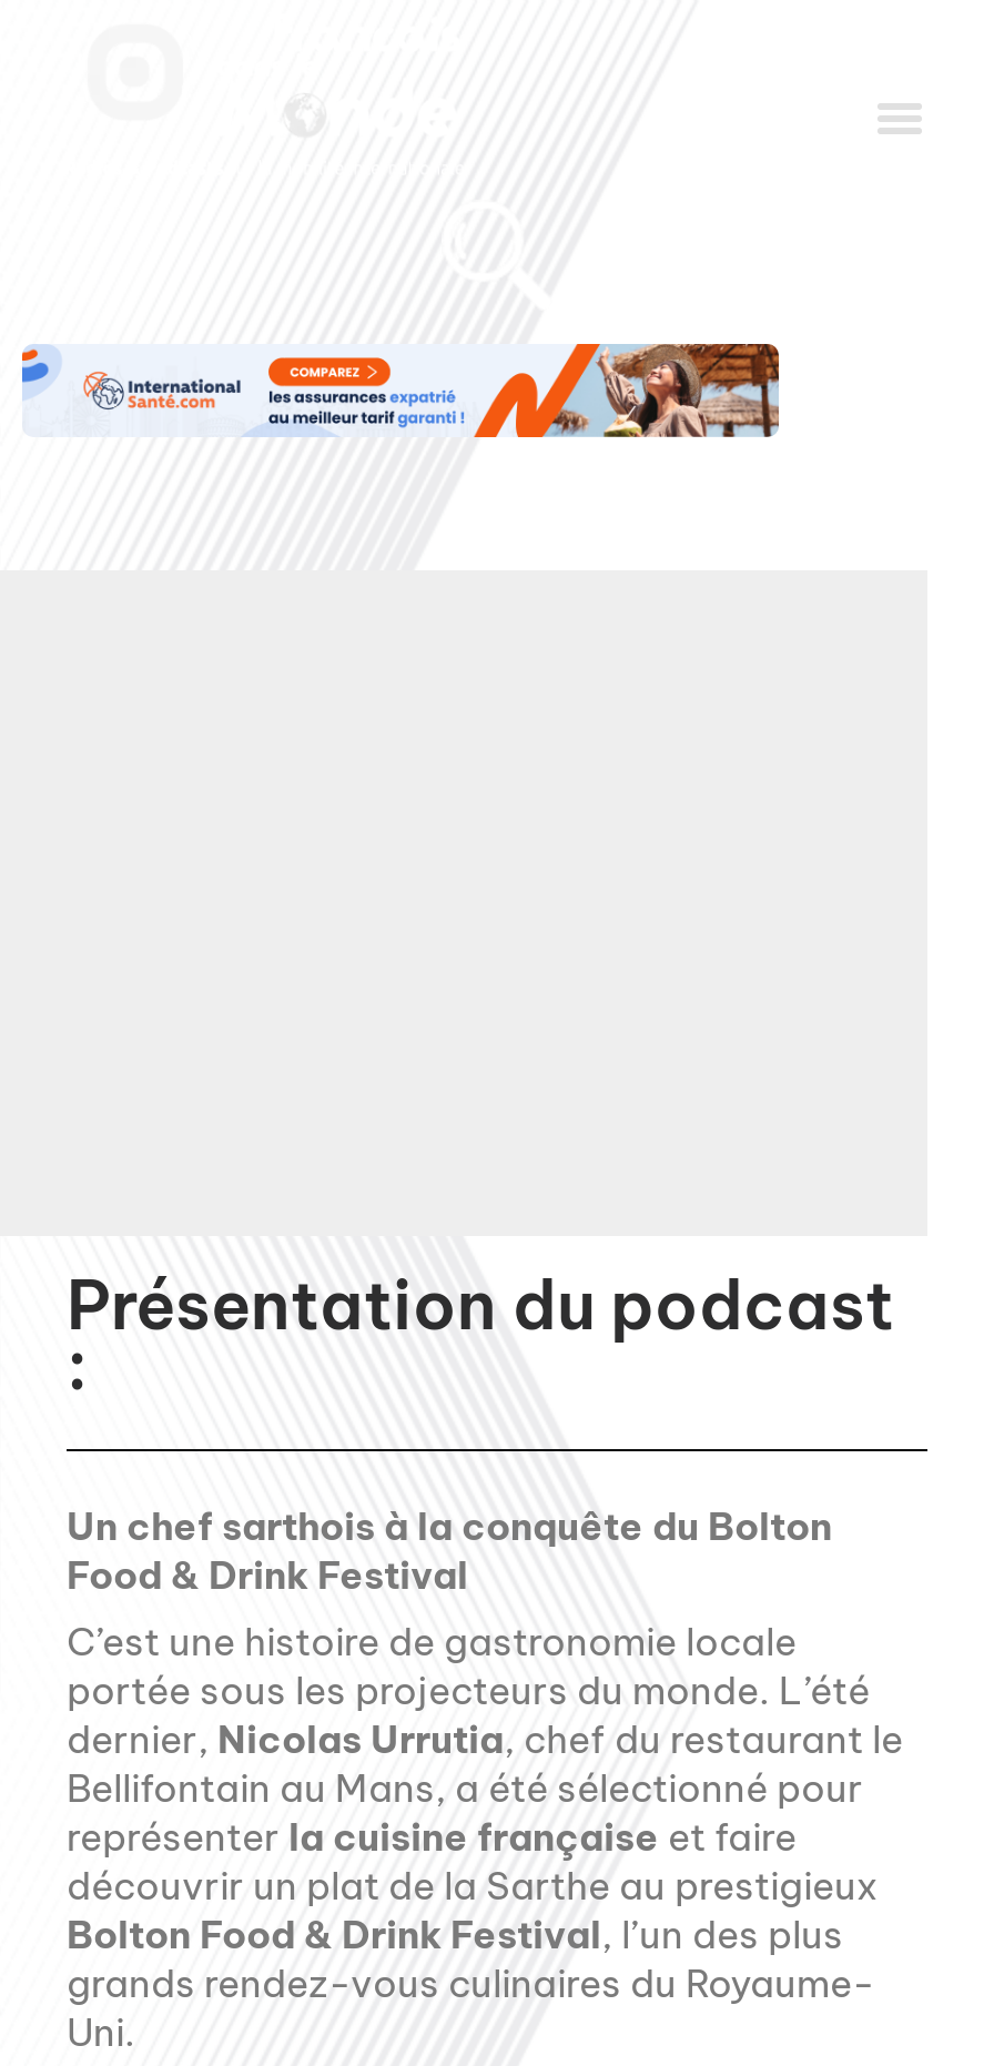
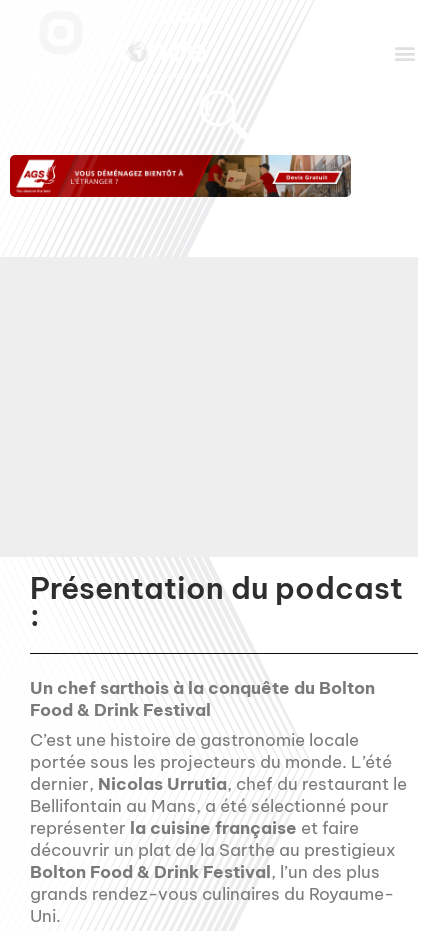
- [image]
+ [image]
